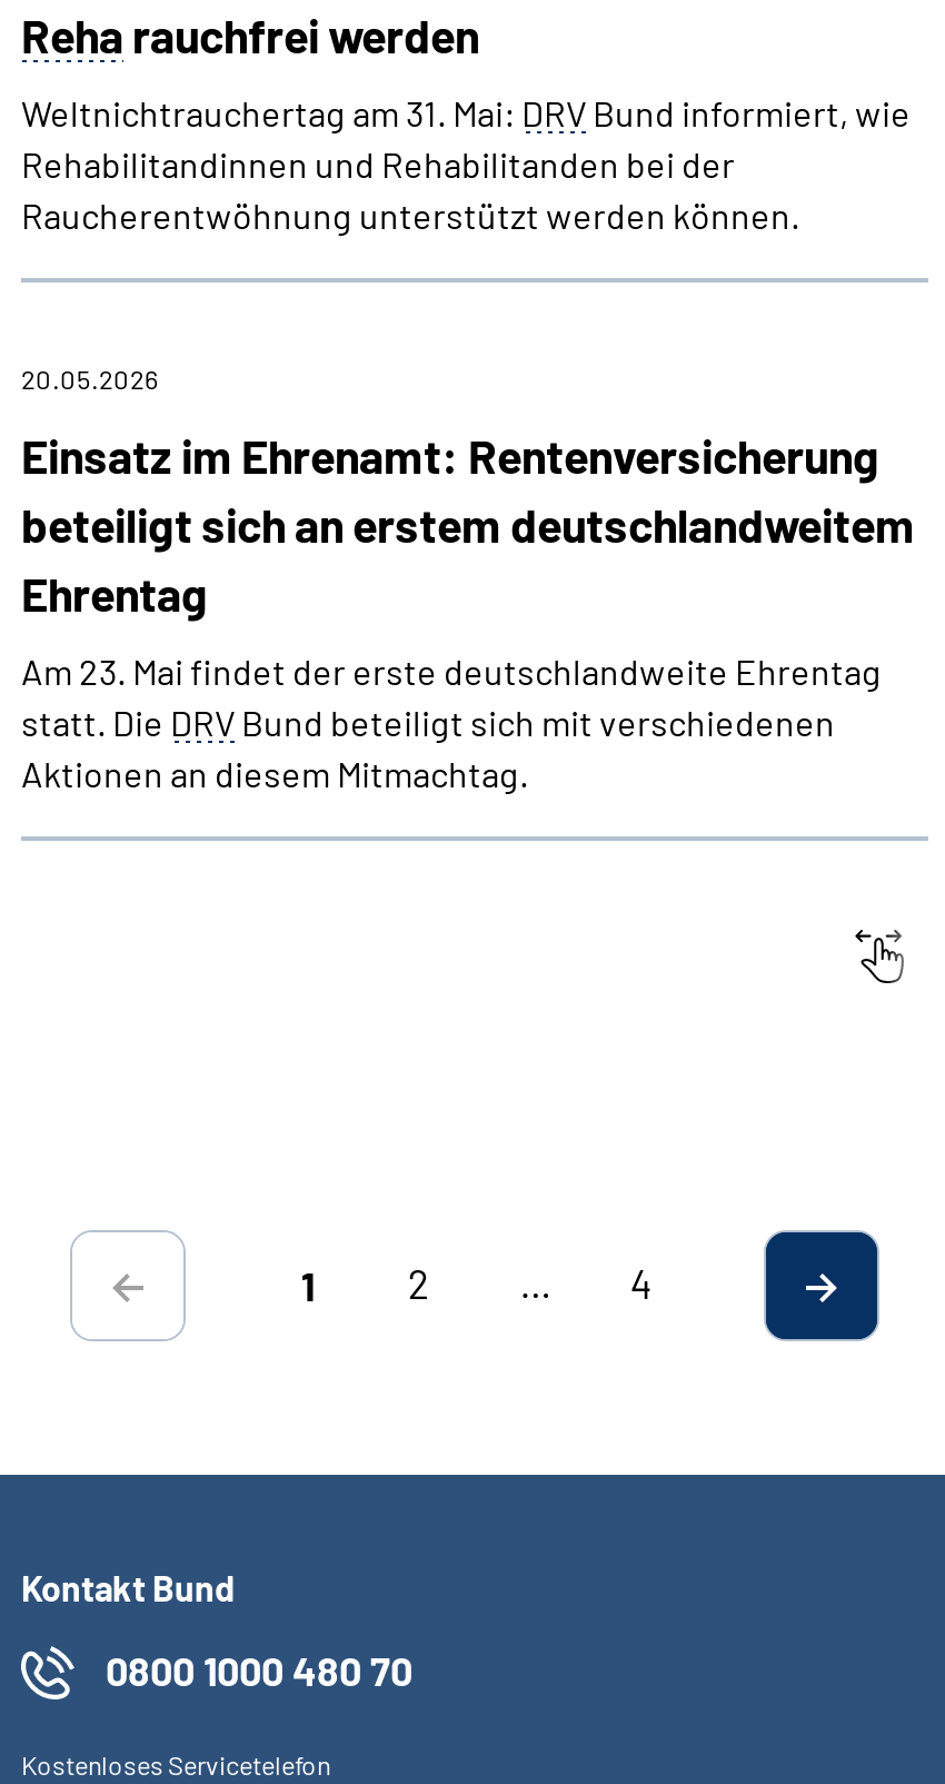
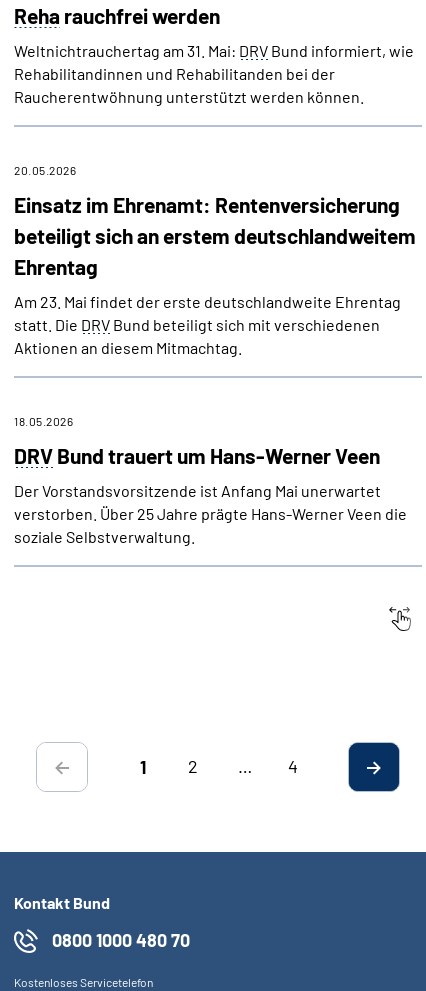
+ DRV Bund trauert um Hans-Werner Veen

+ 18.05.2026

+ Der Vorstandsvorsitzende ist Anfang Mai unerwartet
+ verstorben. Über 25 Jahre prägte Hans-Werner Veen die
+ soziale Selbstverwaltung.
